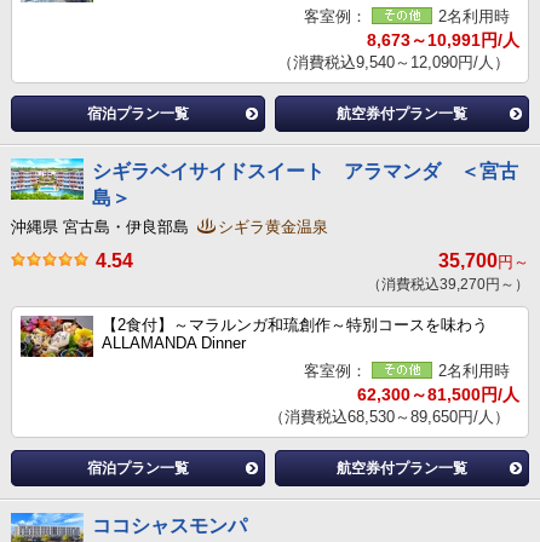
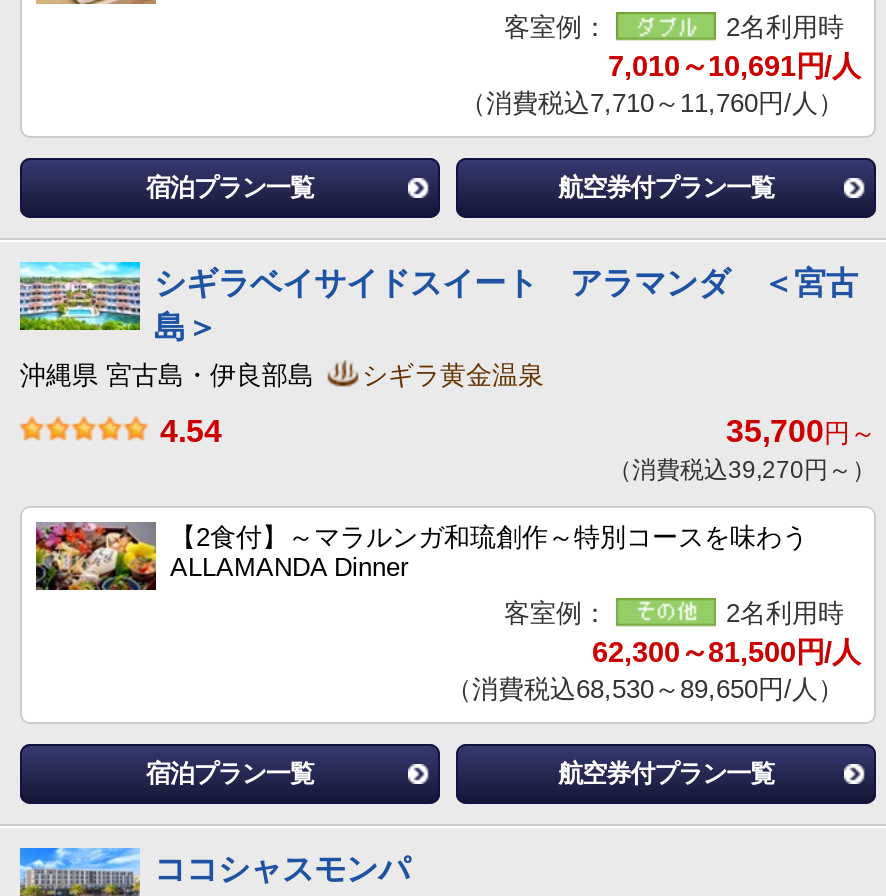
- 8,673～10,991円/人
+ 7,010～10,691円/人

- （消費税込9,540～12,090円/人）
+ （消費税込7,710～11,760円/人）
